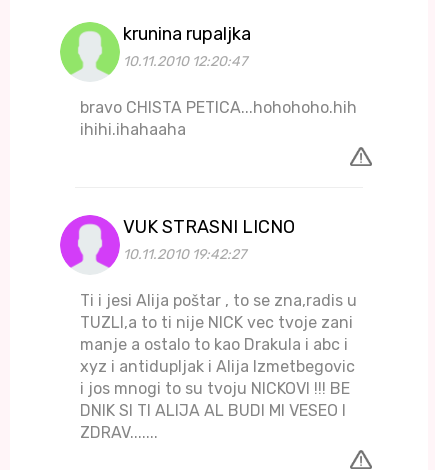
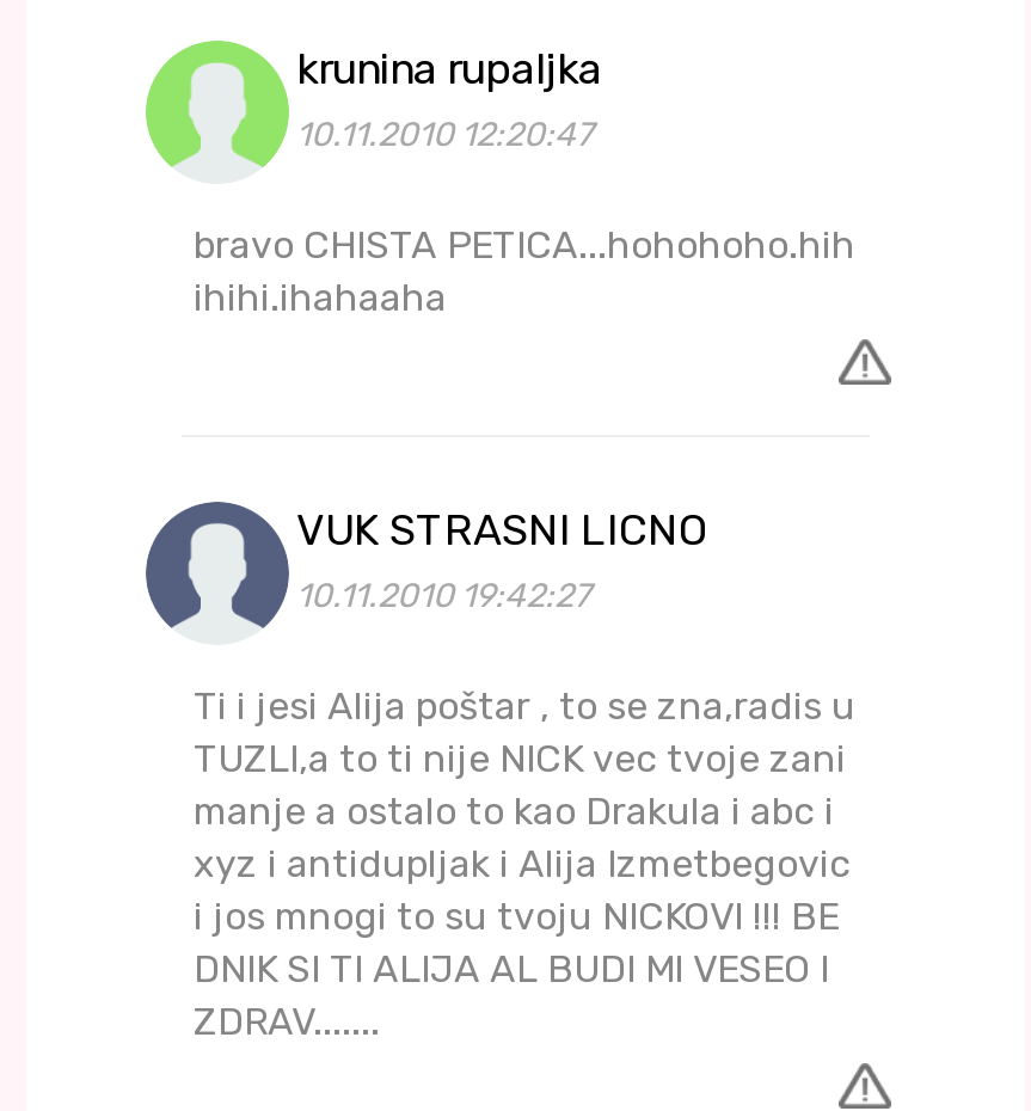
- [image]
+ [image]
